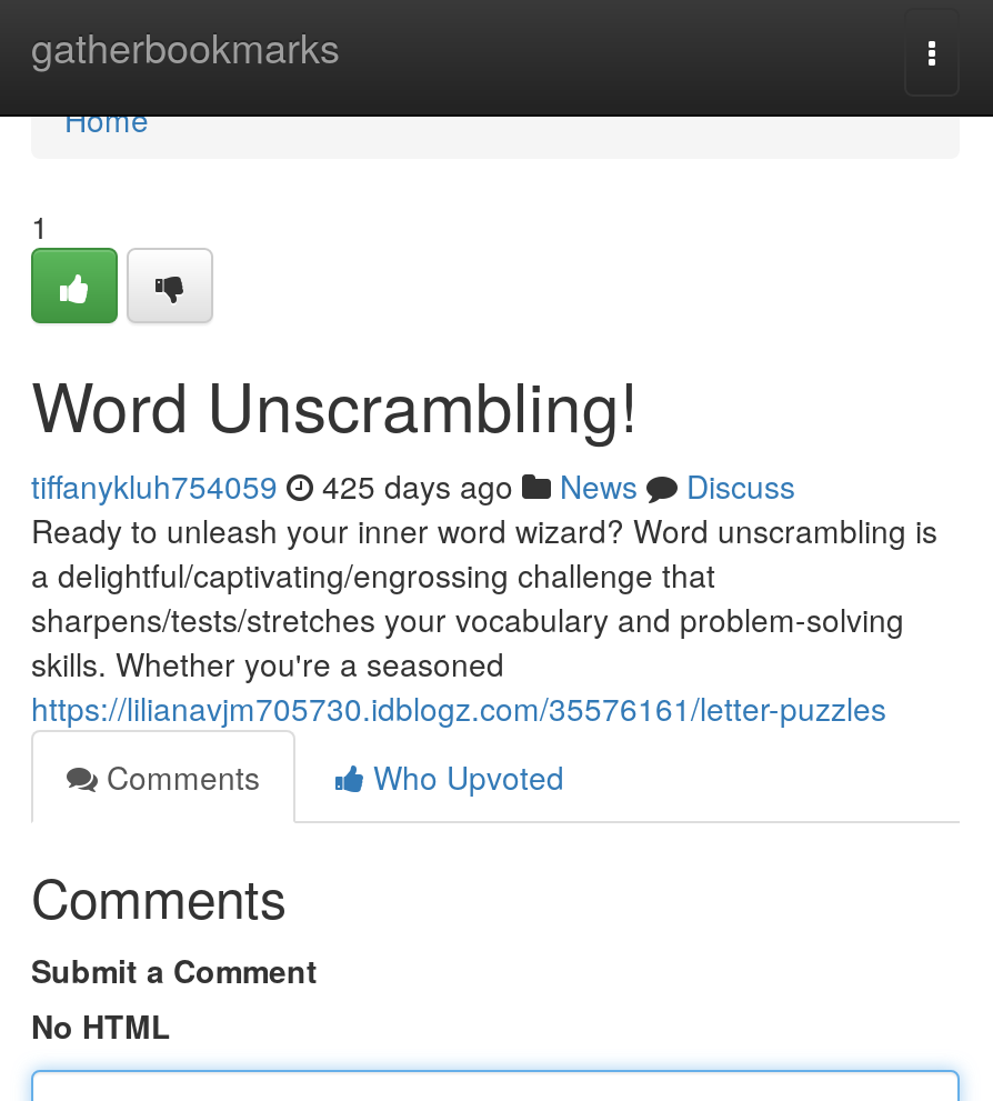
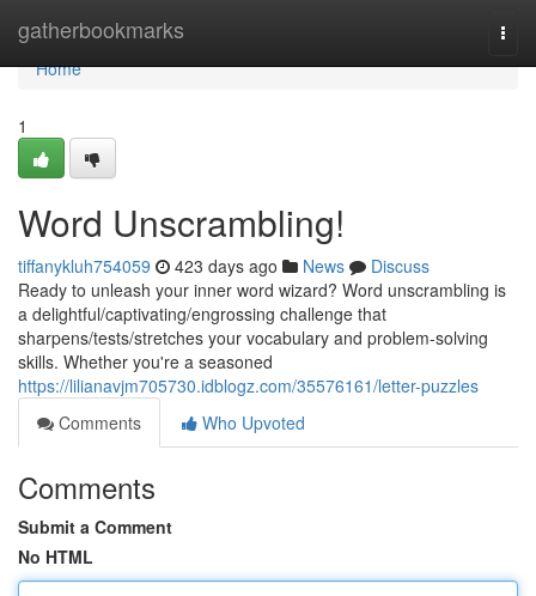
- tiffanykluh754059 425 days ago News Discuss
+ tiffanykluh754059 423 days ago News Discuss
